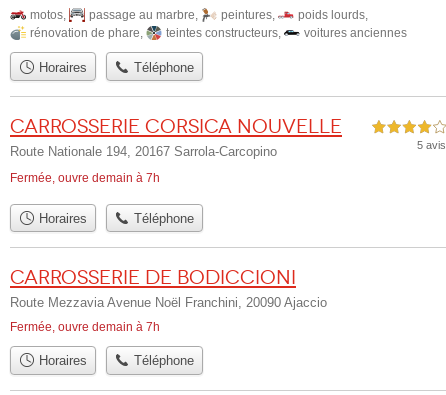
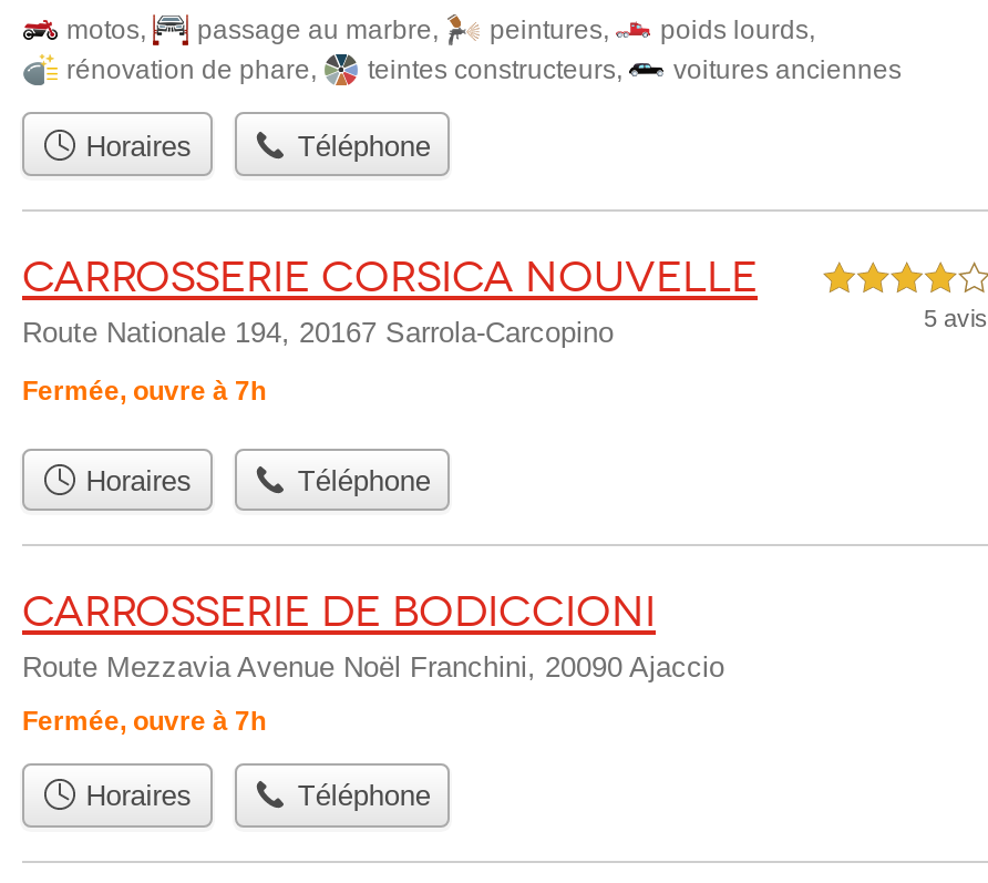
- Fermée, ouvre demain à 7h
+ Fermée, ouvre à 7h

- Fermée, ouvre demain à 7h
+ Fermée, ouvre à 7h
